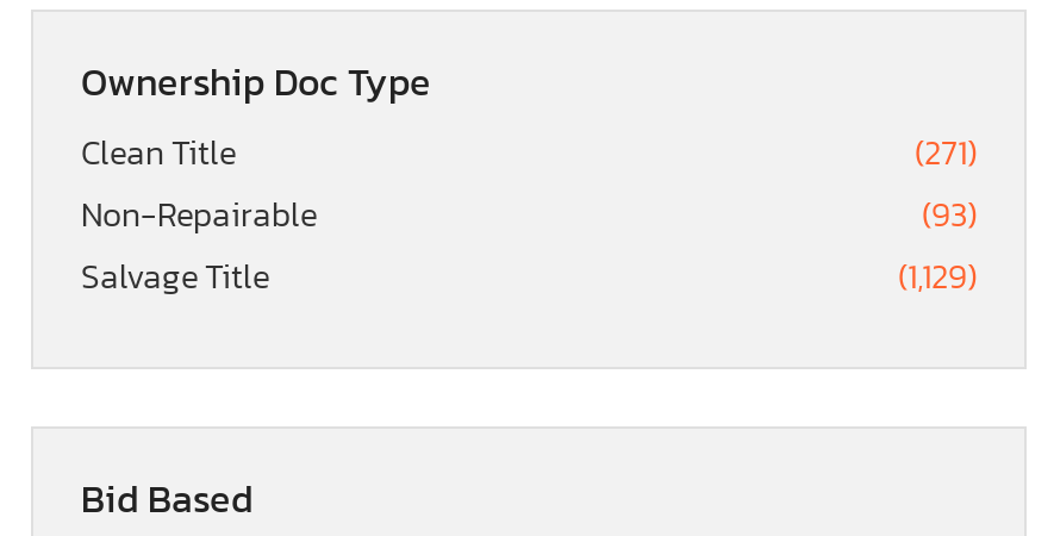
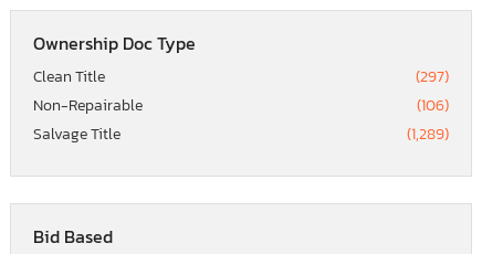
- (271)
+ (297)

- (93)
+ (106)

- (1,129)
+ (1,289)
